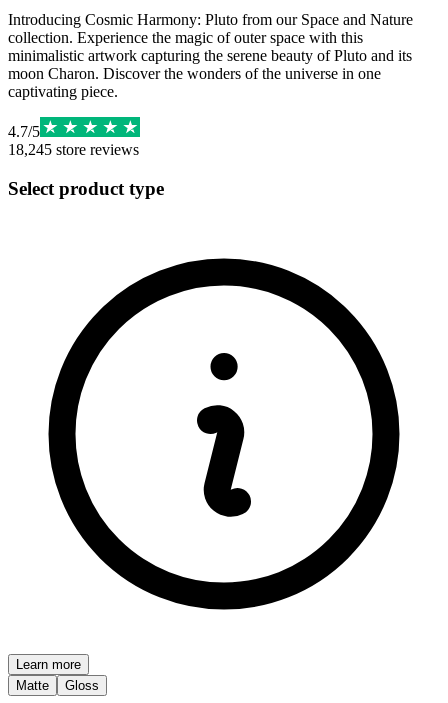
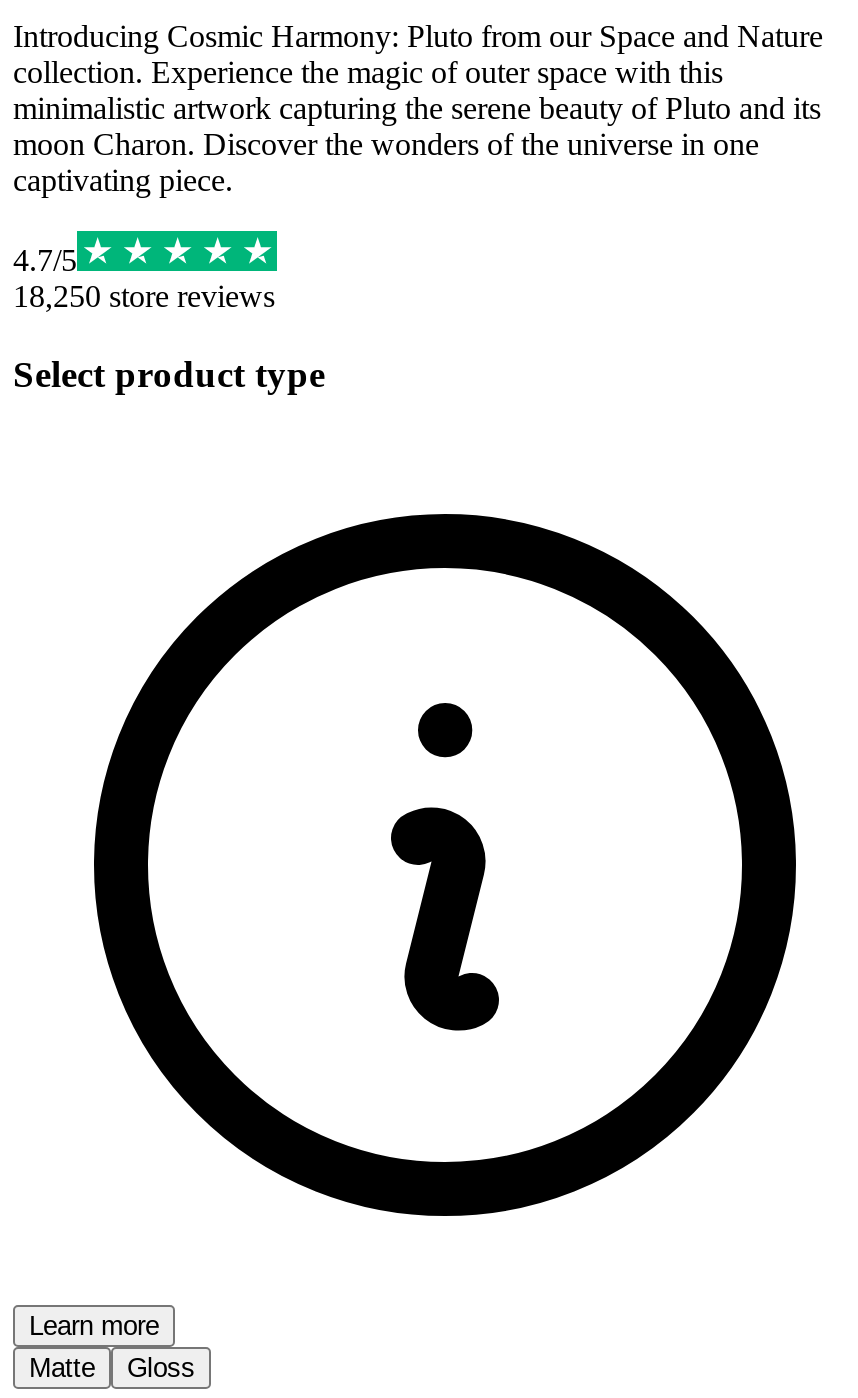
- 18,245 store reviews
+ 18,250 store reviews
